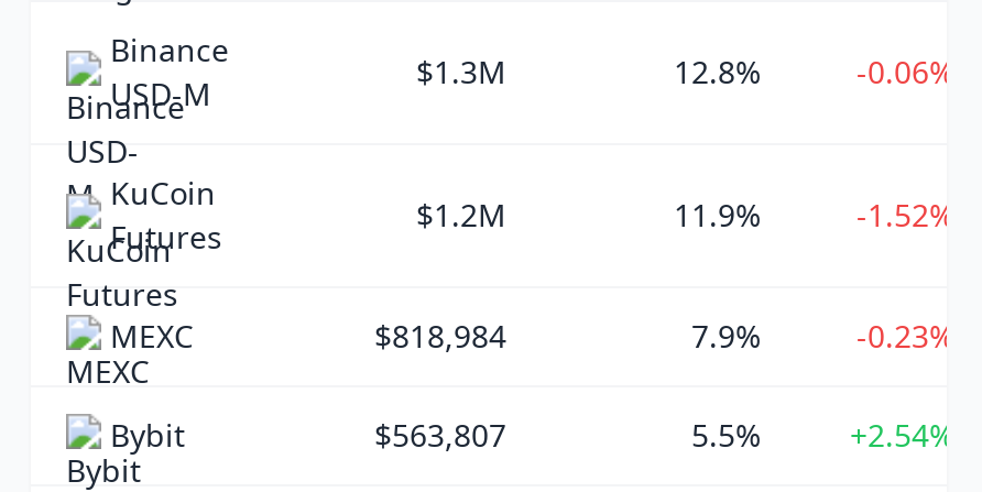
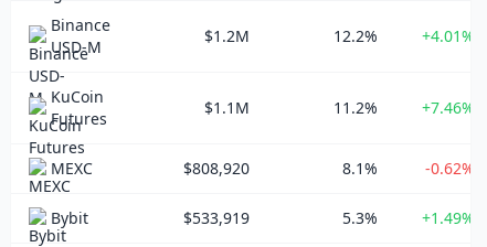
- $1.3M
- 12.8%
- -0.06%
+ $1.2M
+ 12.2%
+ +4.01%

- $1.2M
- 11.9%
- -1.52%
+ $1.1M
+ 11.2%
+ +7.46%

- $818,984
+ $808,920

- 7.9%
+ 8.1%

- -0.23%
+ -0.62%

- $563,807
+ $533,919

- 5.5%
+ 5.3%

- +2.54%
+ +1.49%
